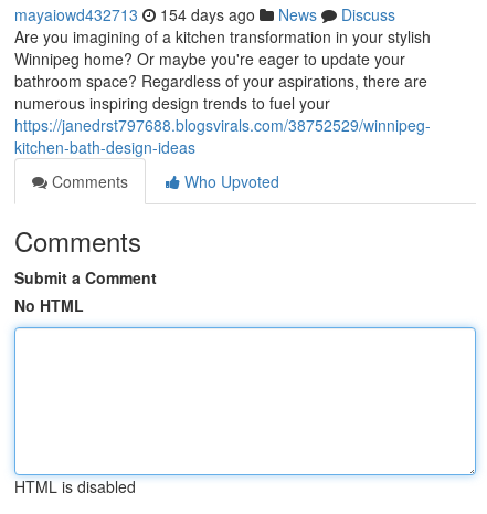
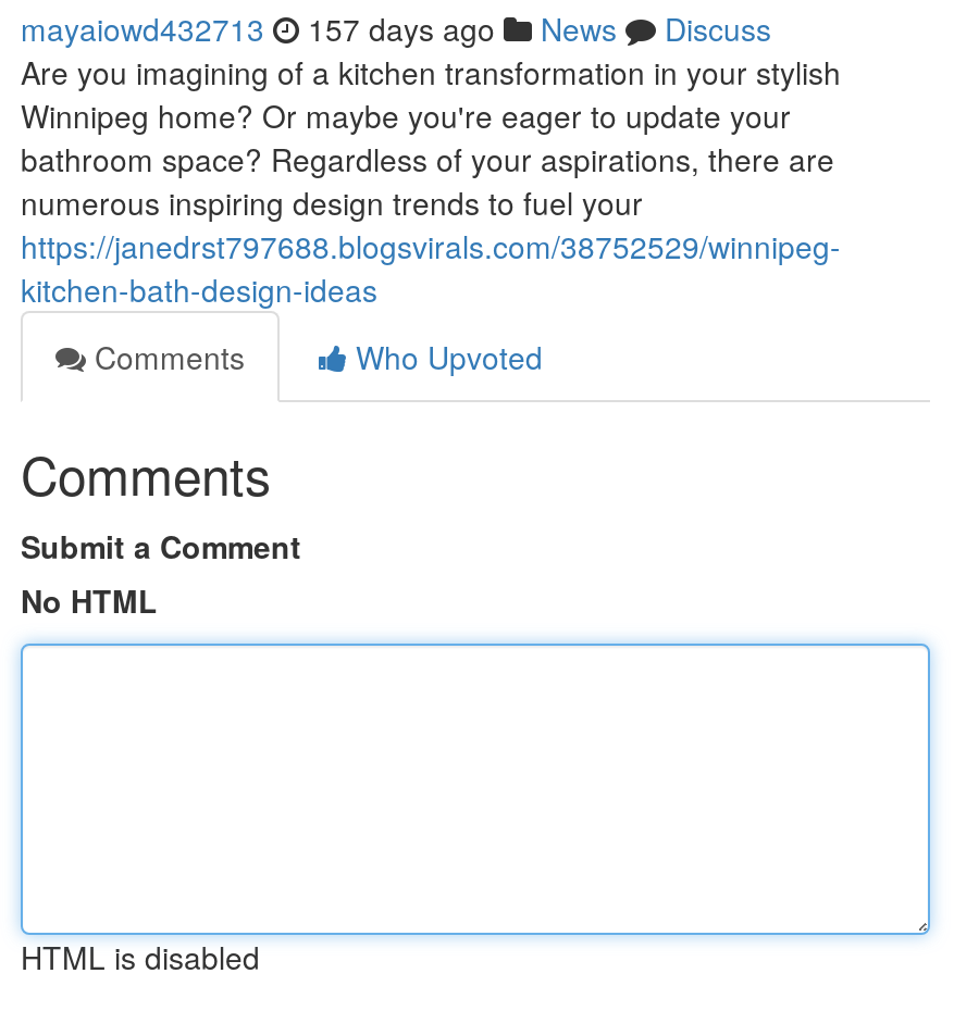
- mayaiowd432713 154 days ago News Discuss
+ mayaiowd432713 157 days ago News Discuss
